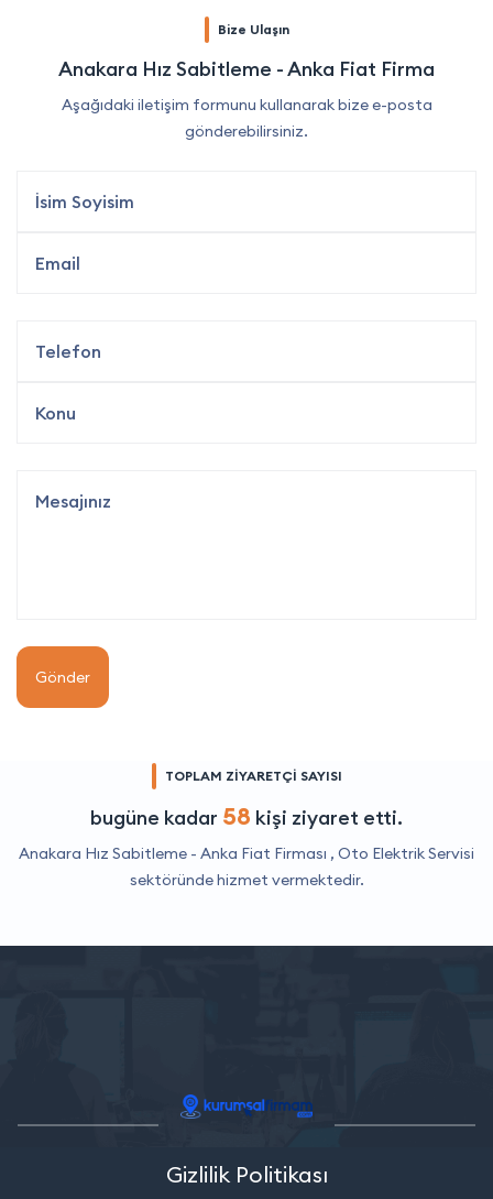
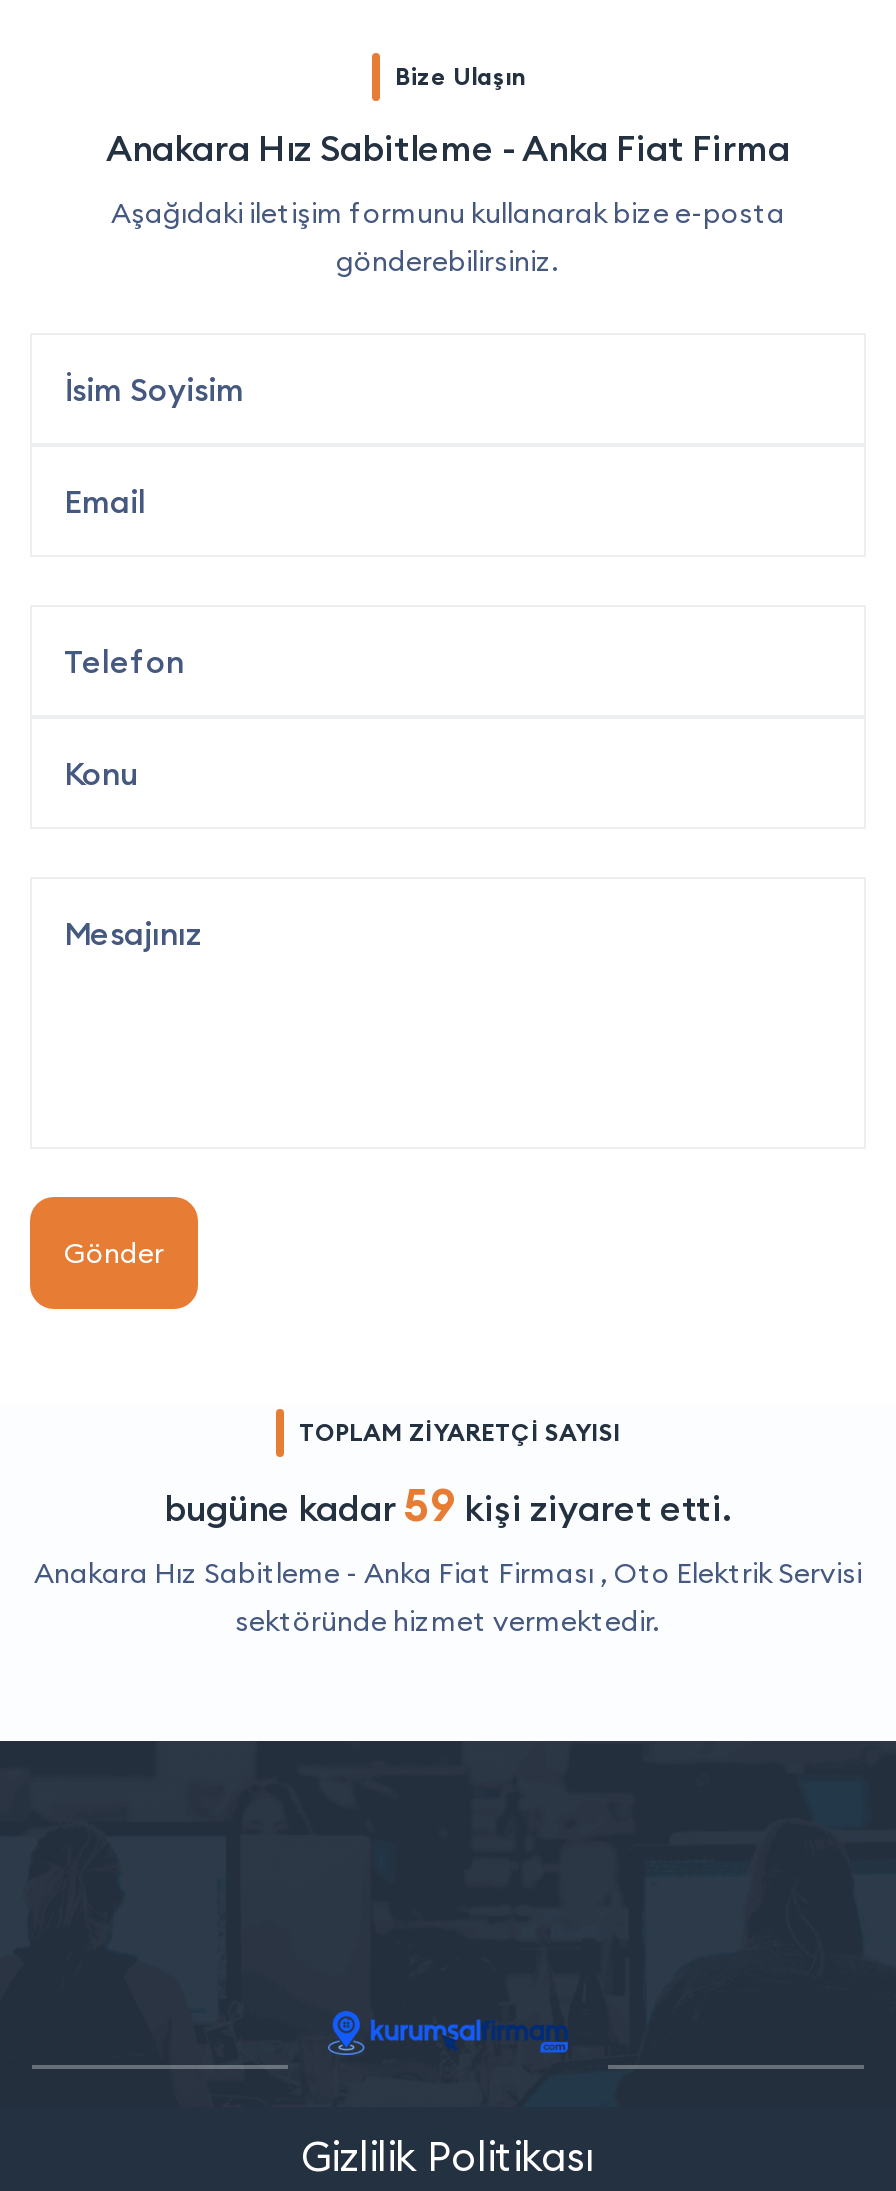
- bugüne kadar58 kişi ziyaret etti.
+ bugüne kadar59 kişi ziyaret etti.
